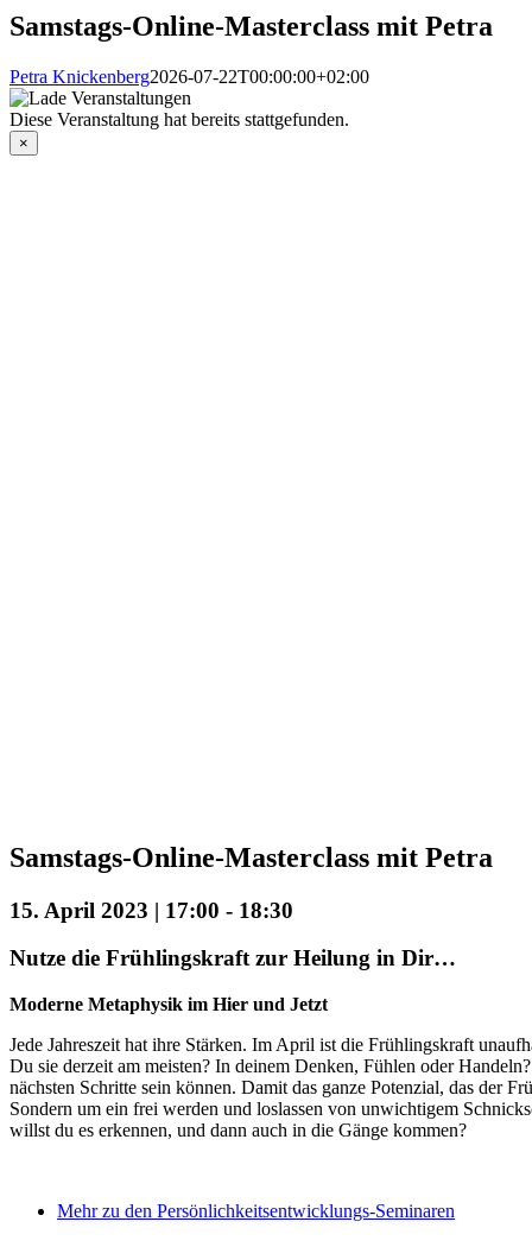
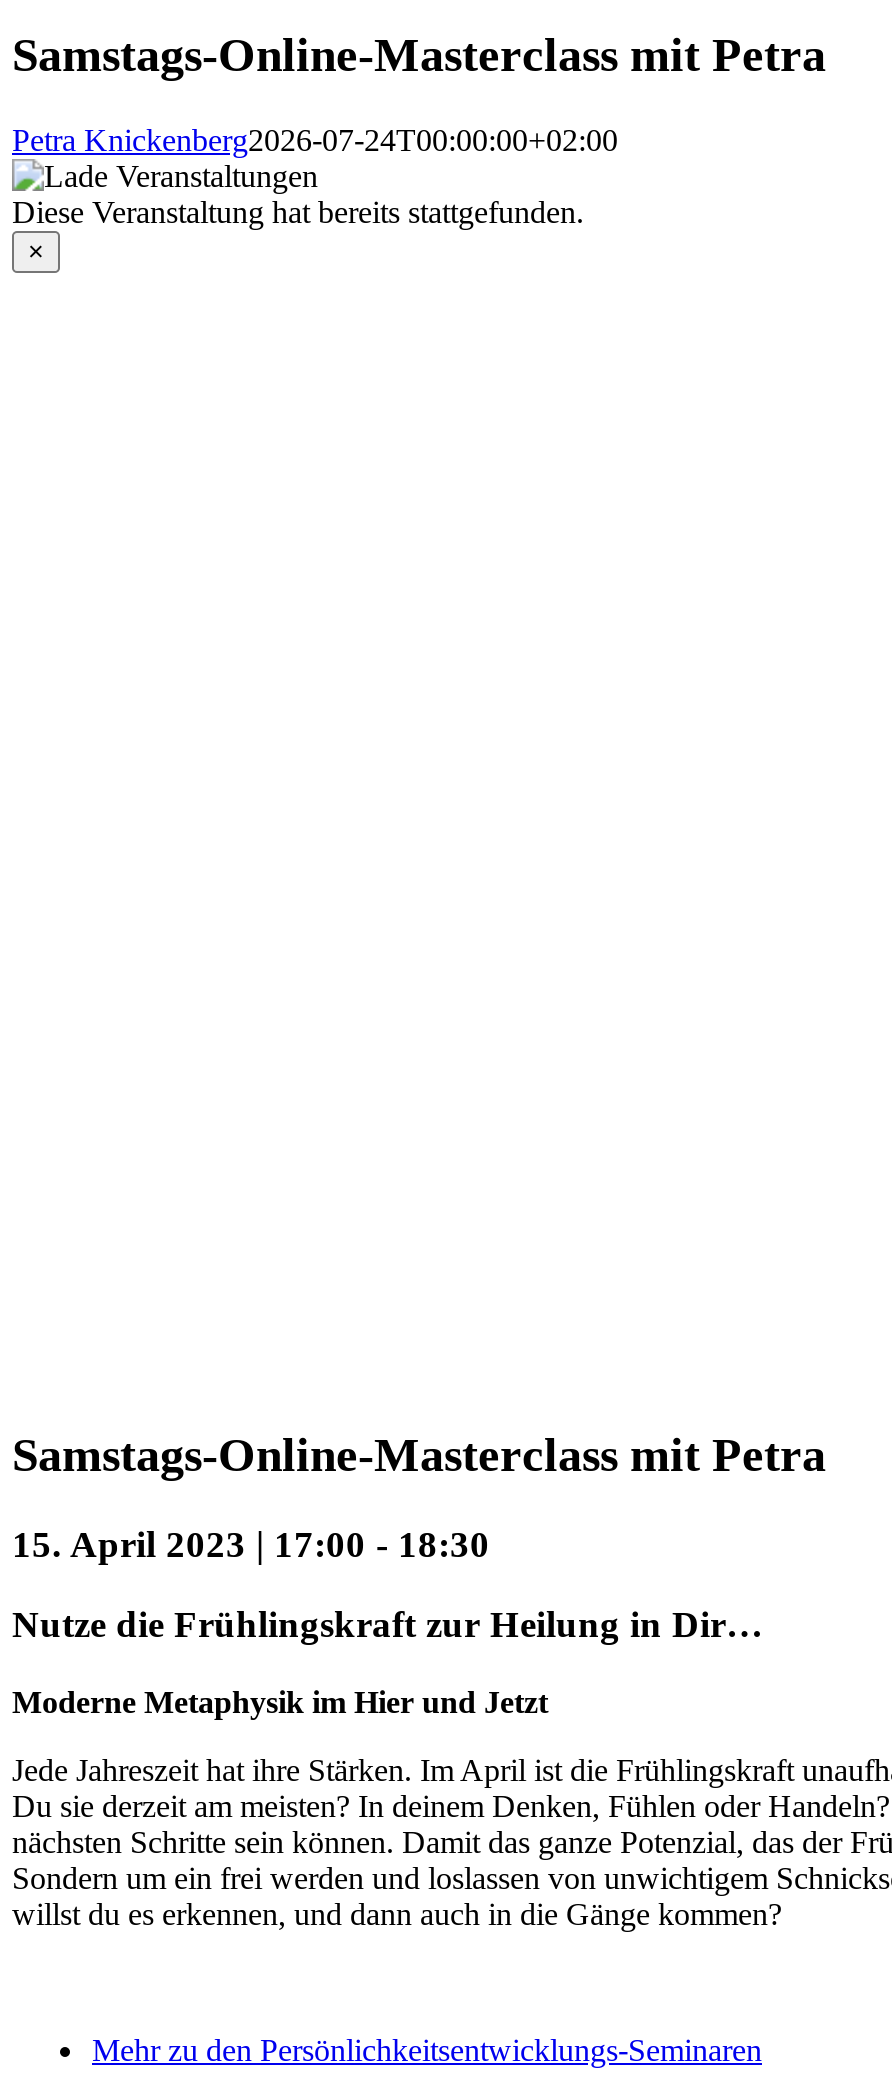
- Petra Knickenberg2026-07-22T00:00:00+02:00
+ Petra Knickenberg2026-07-24T00:00:00+02:00
